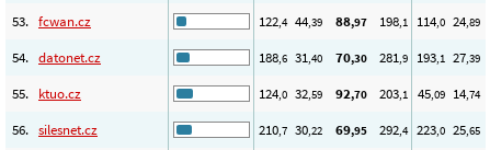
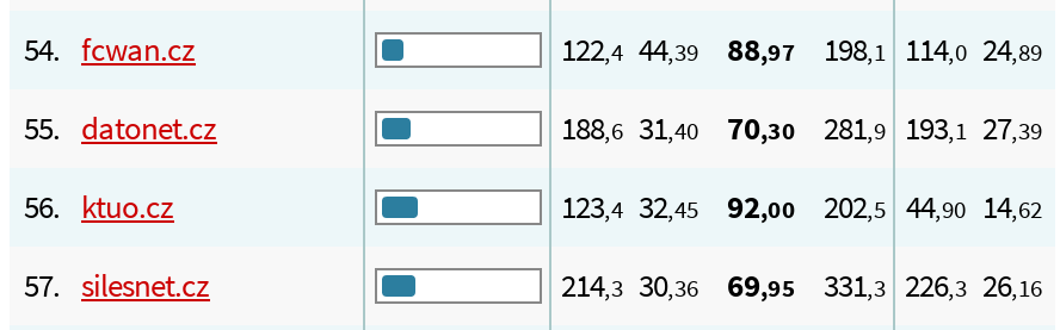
- 53. fcwan.cz
+ 54. fcwan.cz

- 54. datonet.cz
+ 55. datonet.cz

- 55. ktuo.cz
+ 56. ktuo.cz

- 124,0 32,59
+ 123,4 32,45

- 92,70
+ 92,00

- 203,1 45,09 14,74
+ 202,5 44,90 14,62

- 56. silesnet.cz
+ 57. silesnet.cz

- 210,7 30,22
+ 214,3 30,36

- 292,4 223,0 25,65
+ 331,3 226,3 26,16
